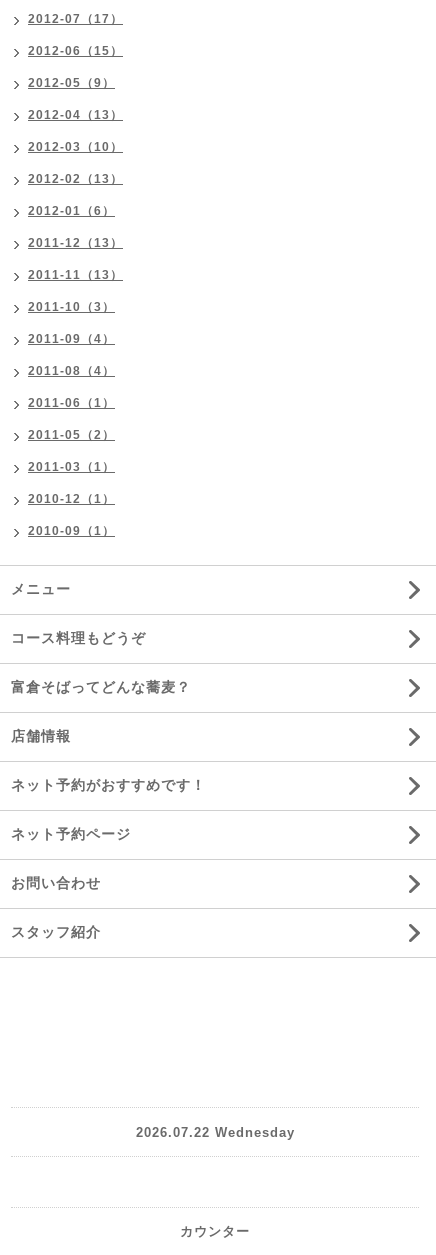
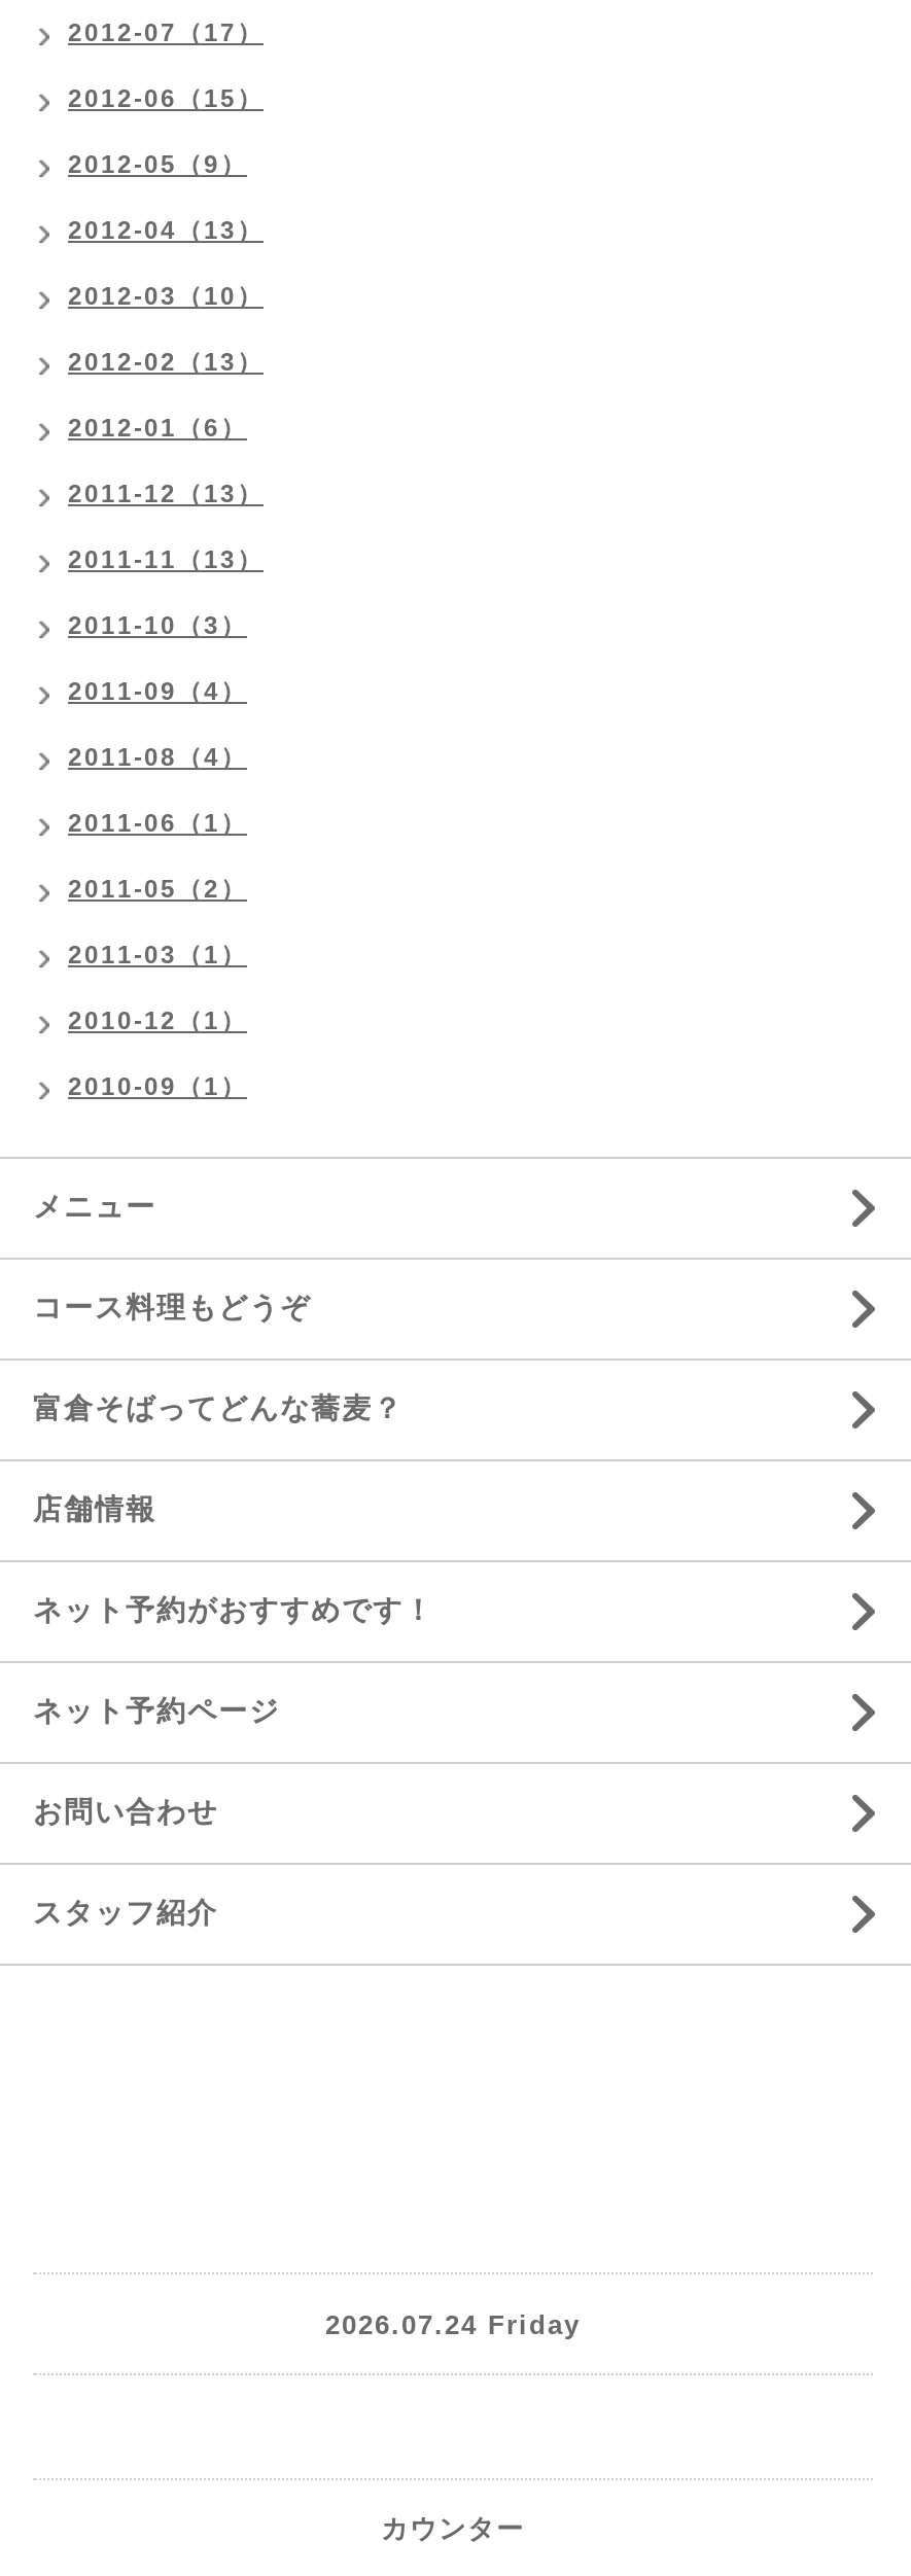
- 2026.07.22 Wednesday
+ 2026.07.24 Friday
